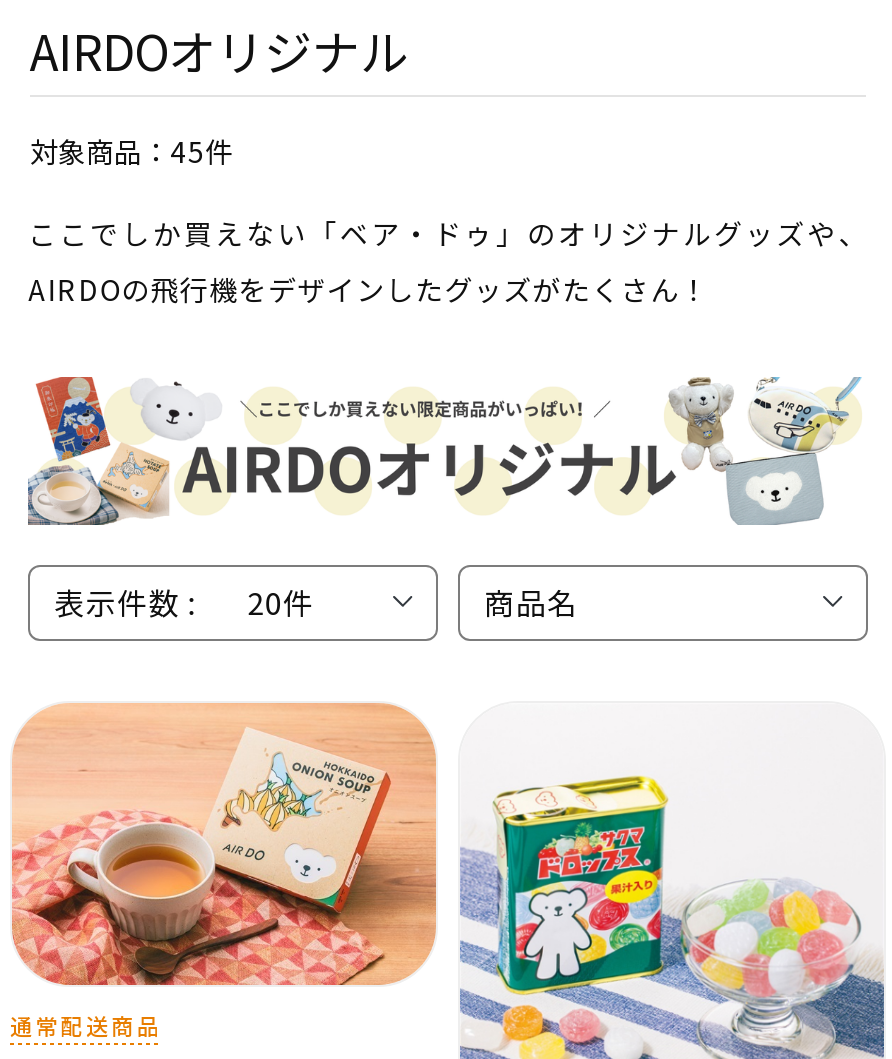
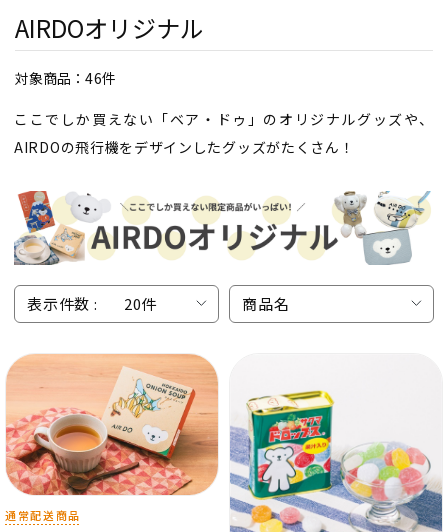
- 対象商品：45件
+ 対象商品：46件
